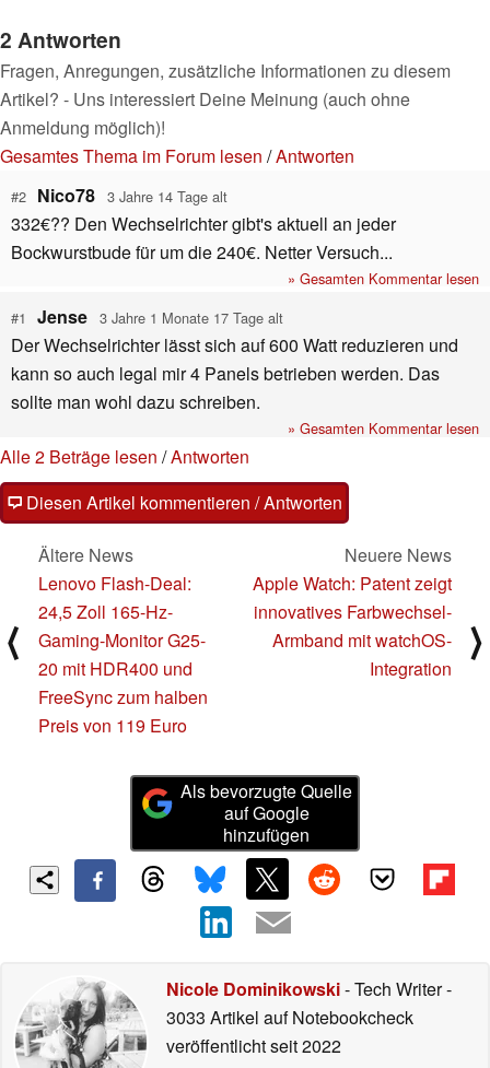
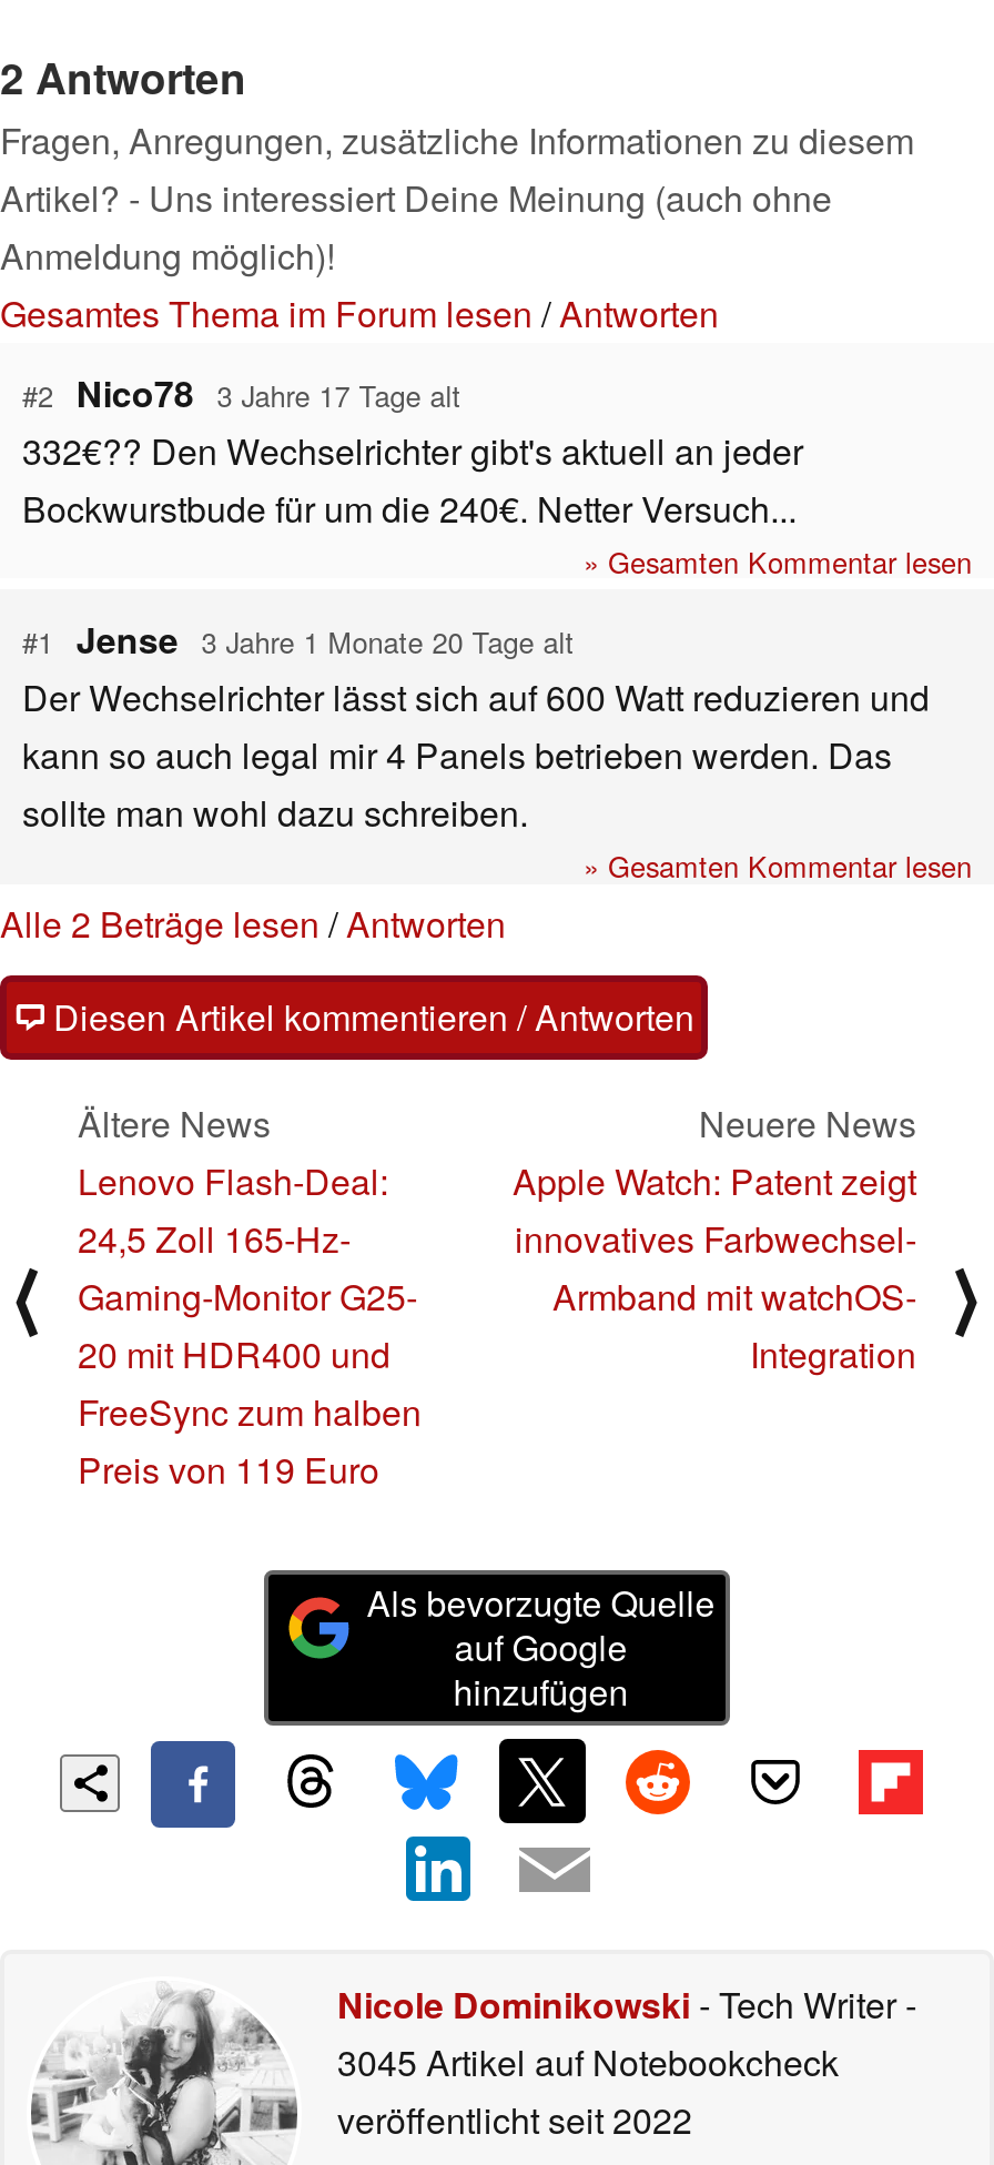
- #2 Nico78 3 Jahre 14 Tage alt
+ #2 Nico78 3 Jahre 17 Tage alt

- #1 Jense 3 Jahre 1 Monate 17 Tage alt
+ #1 Jense 3 Jahre 1 Monate 20 Tage alt

- 3033 Artikel auf Notebookcheck
+ 3045 Artikel auf Notebookcheck
